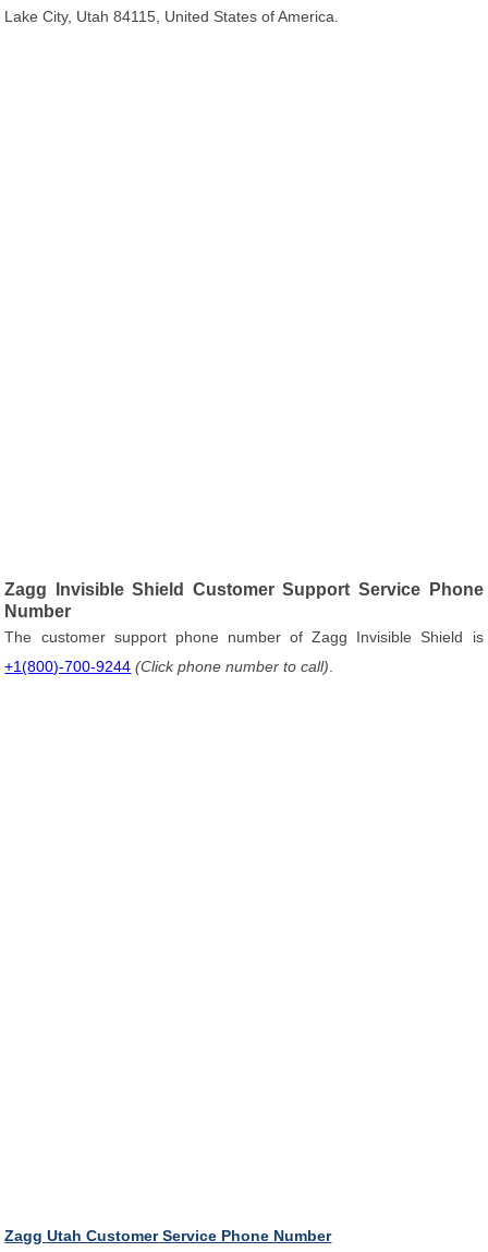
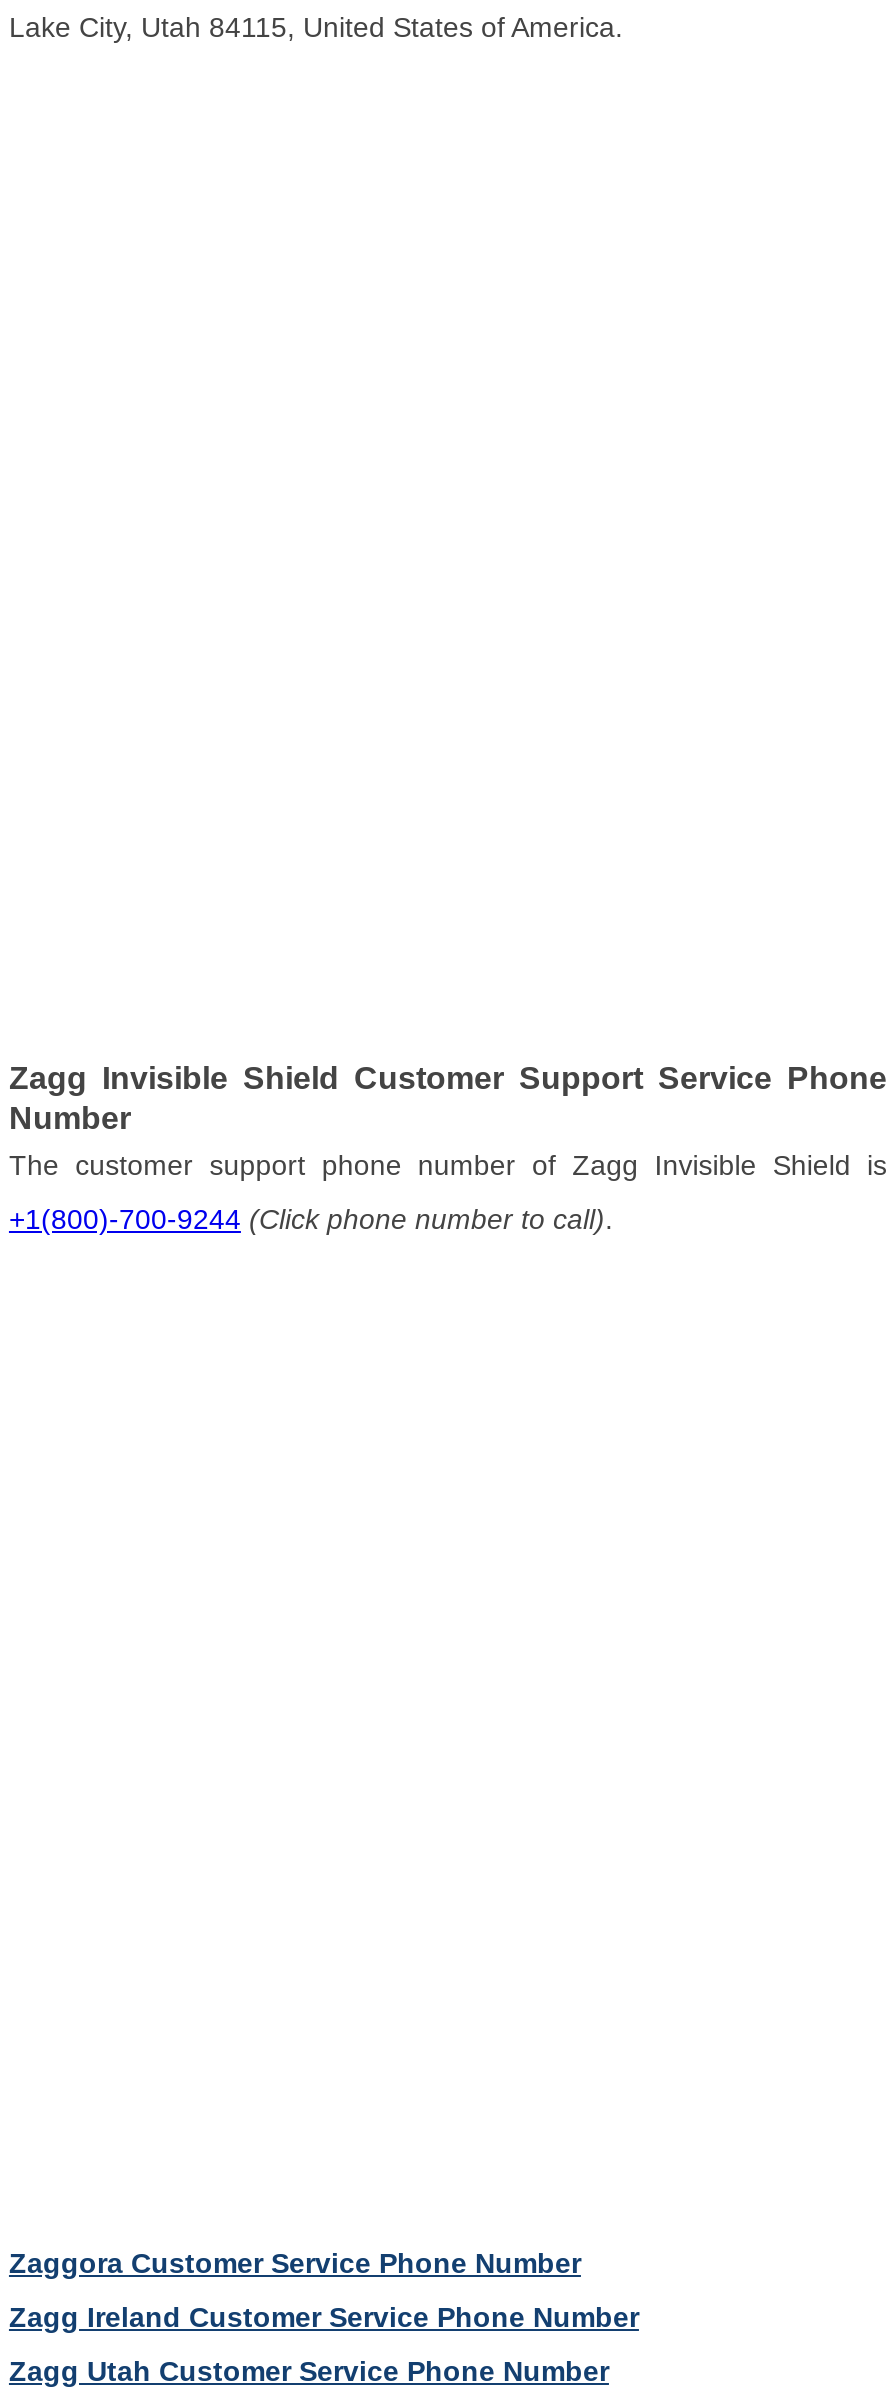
+ Zaggora Customer Service Phone Number
+ Zagg Ireland Customer Service Phone Number
